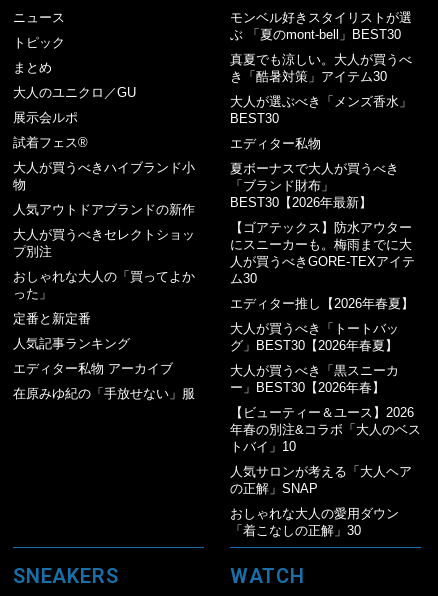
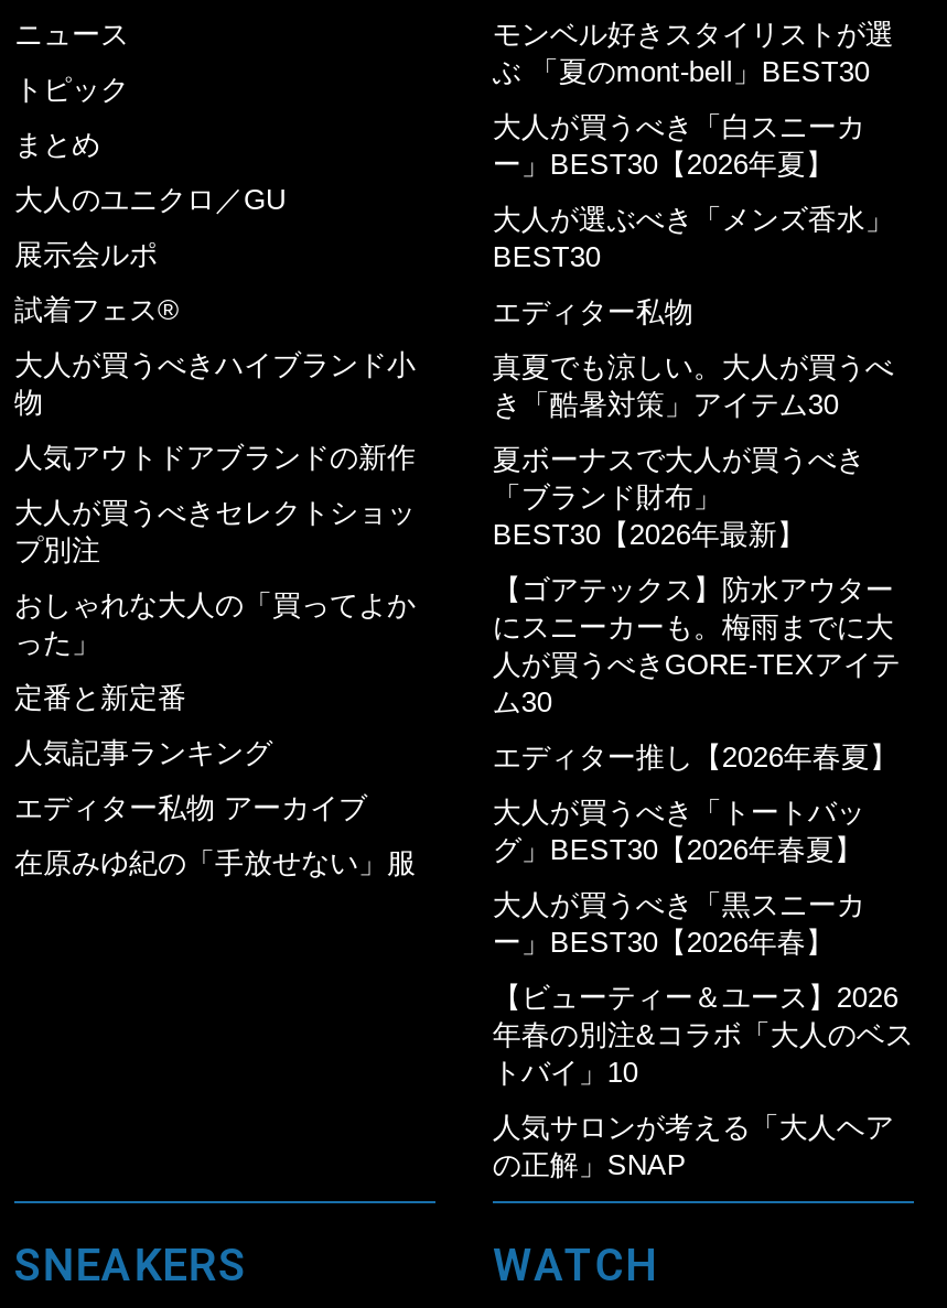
moved down: 真夏でも涼しい。大人が買うべ | き「酷暑対策」アイテム30

+ 大人が買うべき「白スニーカ
+ ー」BEST30【2026年夏】

moved down: 夏ボーナスで大人が買うべき | 「ブランド財布」 | BEST30【2026年最新】 | ... | 人気サロンが考える「大人ヘア | の正解」SNAP

- おしゃれな大人の愛用ダウン
- 「着こなしの正解」30
